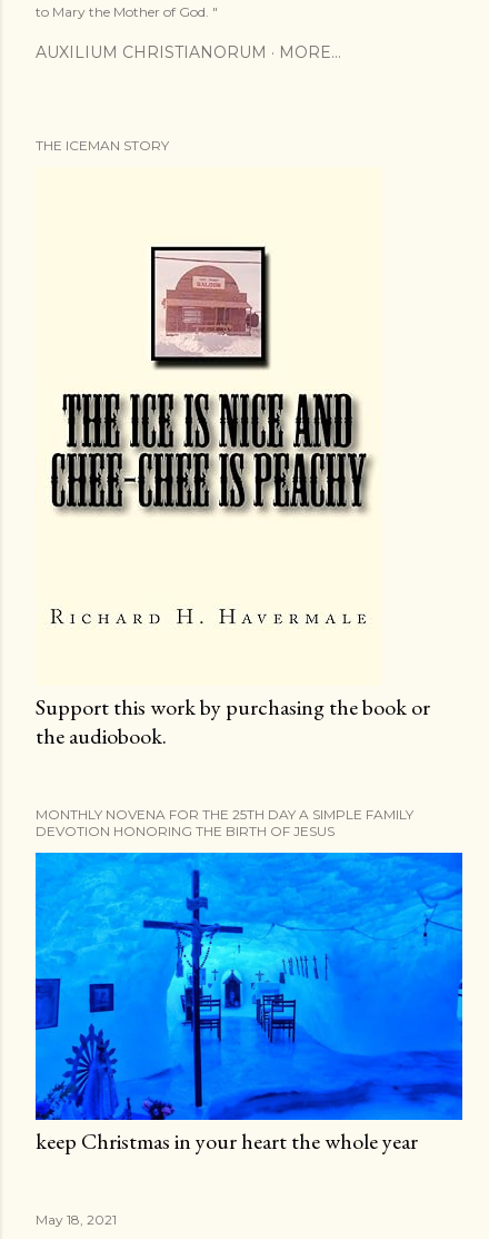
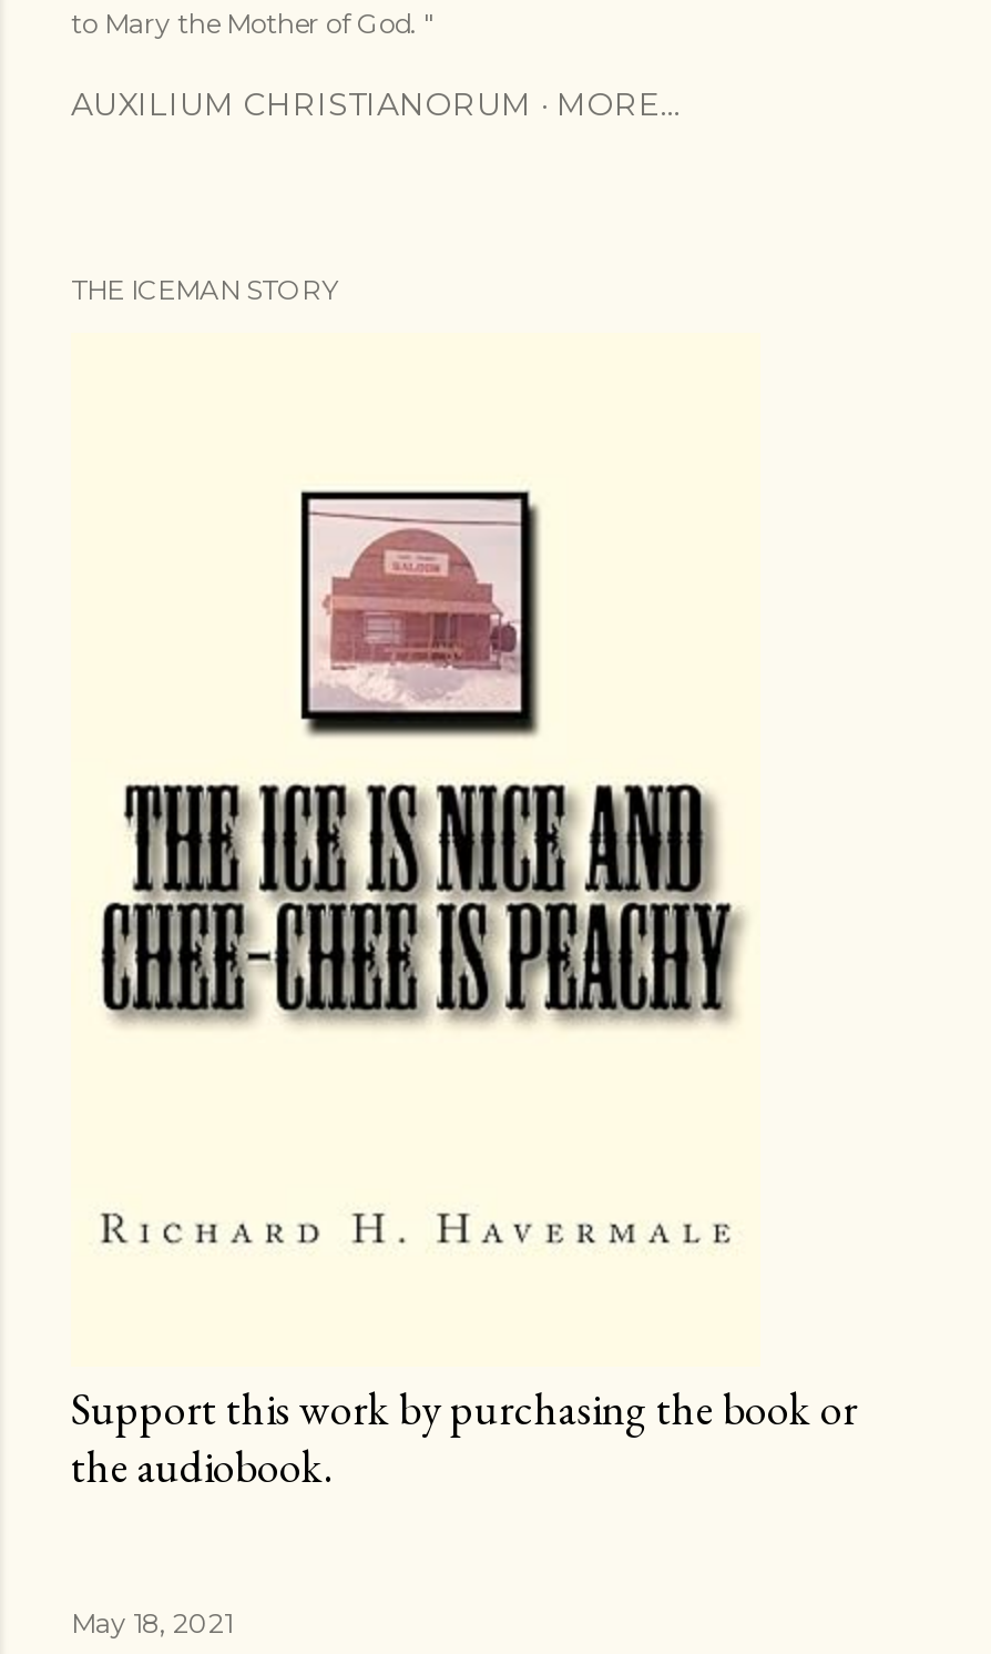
- MONTHLY NOVENA FOR THE 25TH DAY A SIMPLE FAMILY
- DEVOTION HONORING THE BIRTH OF JESUS

- [image]
- keep Christmas in your heart the whole year
